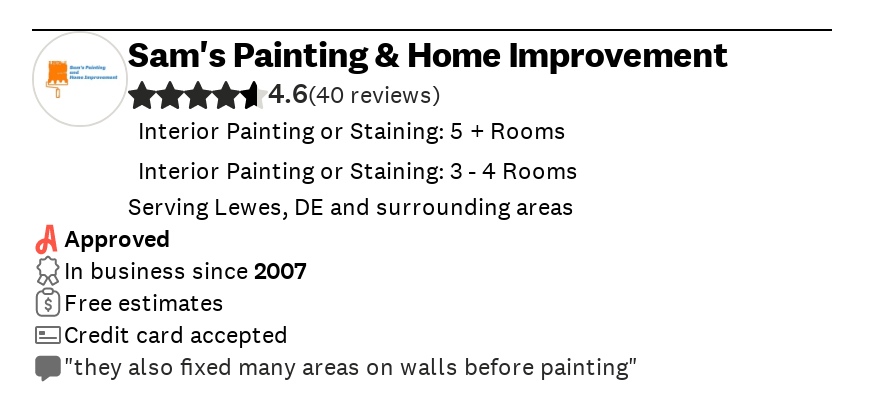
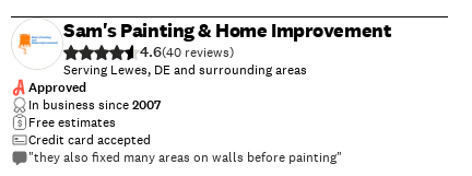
- Interior Painting or Staining: 5 + Rooms
- Interior Painting or Staining: 3 - 4 Rooms
